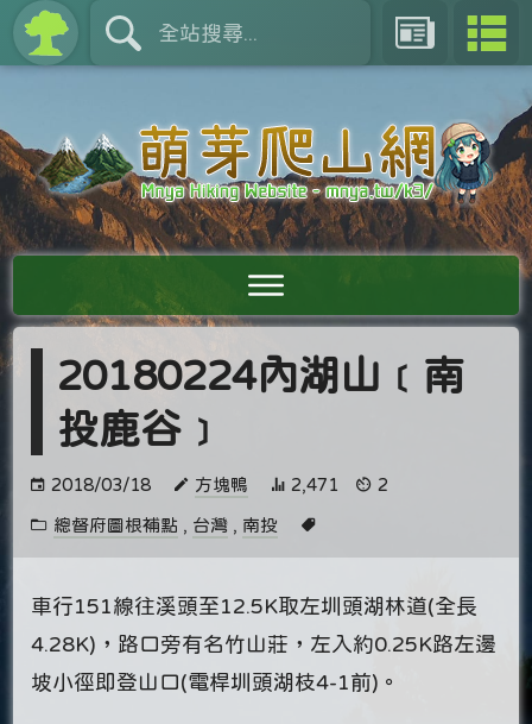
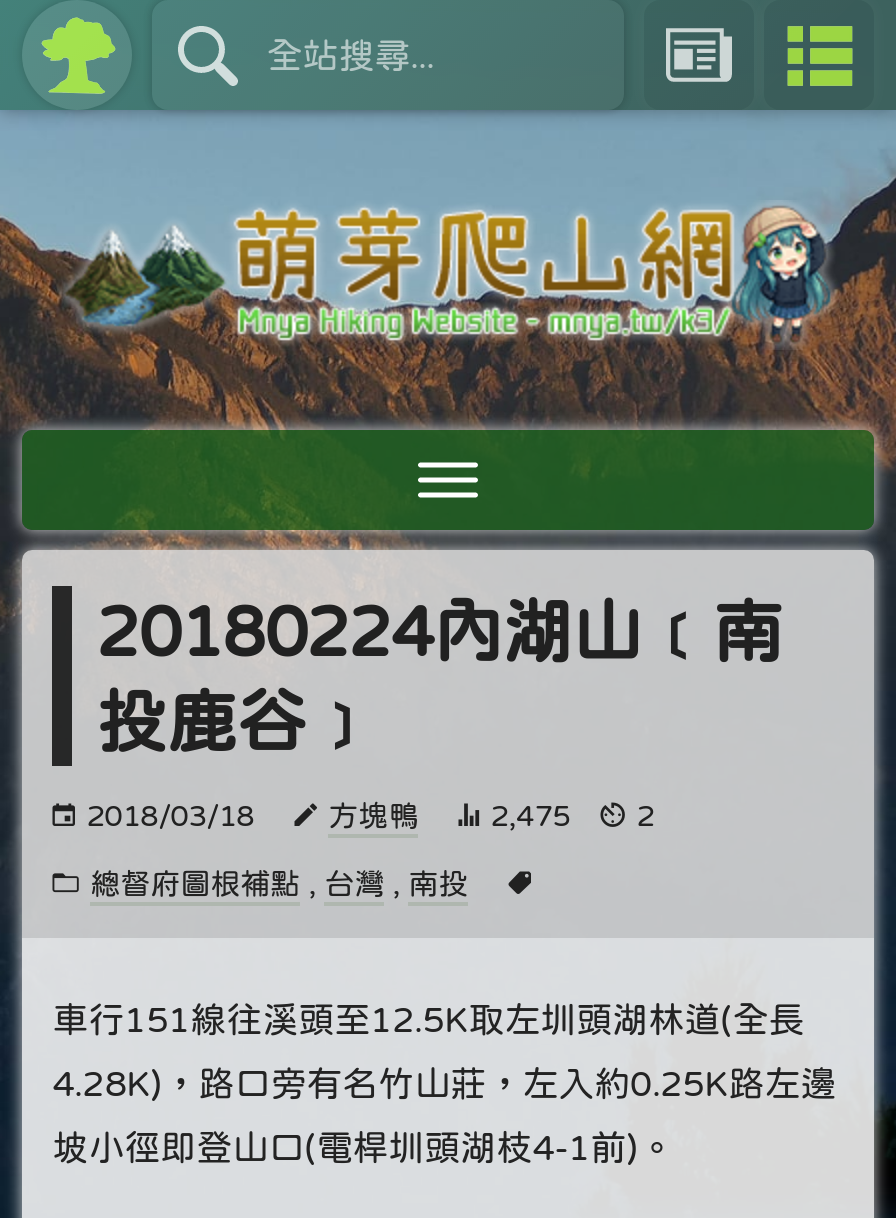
- 2,471 2
+ 2,475 2
